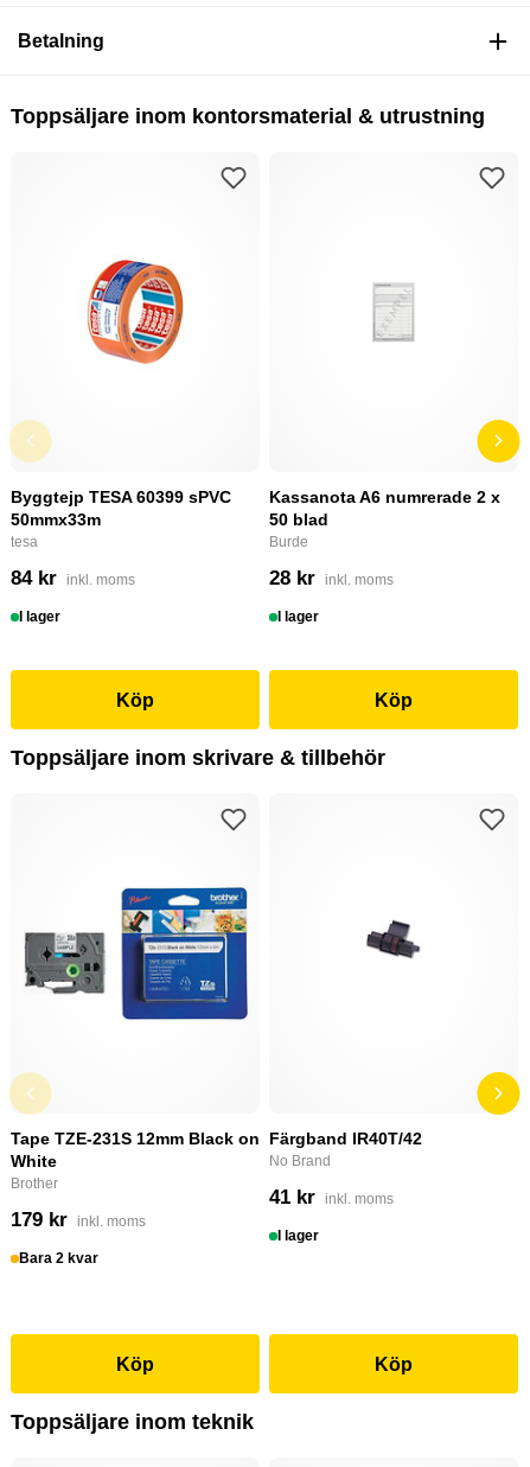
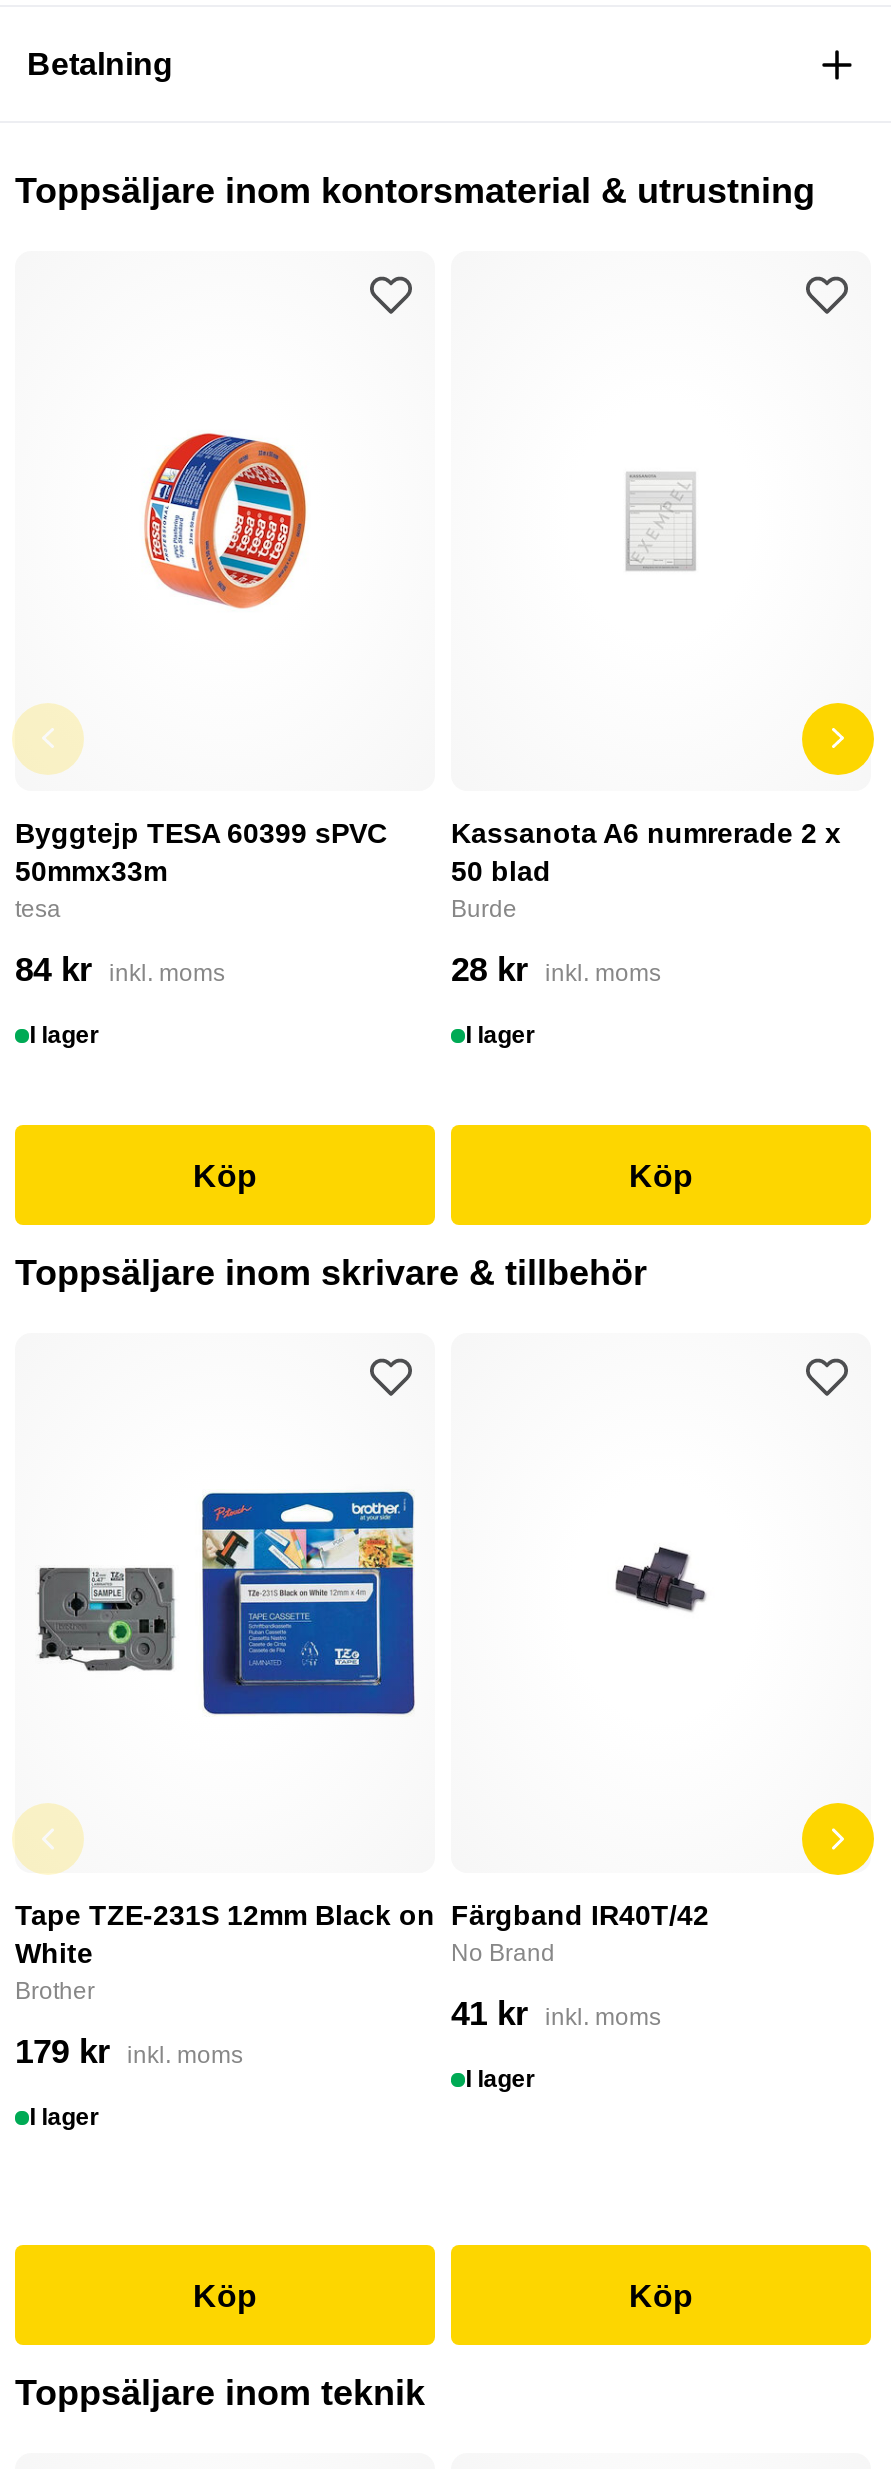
- Bara 2 kvar
+ I lager
